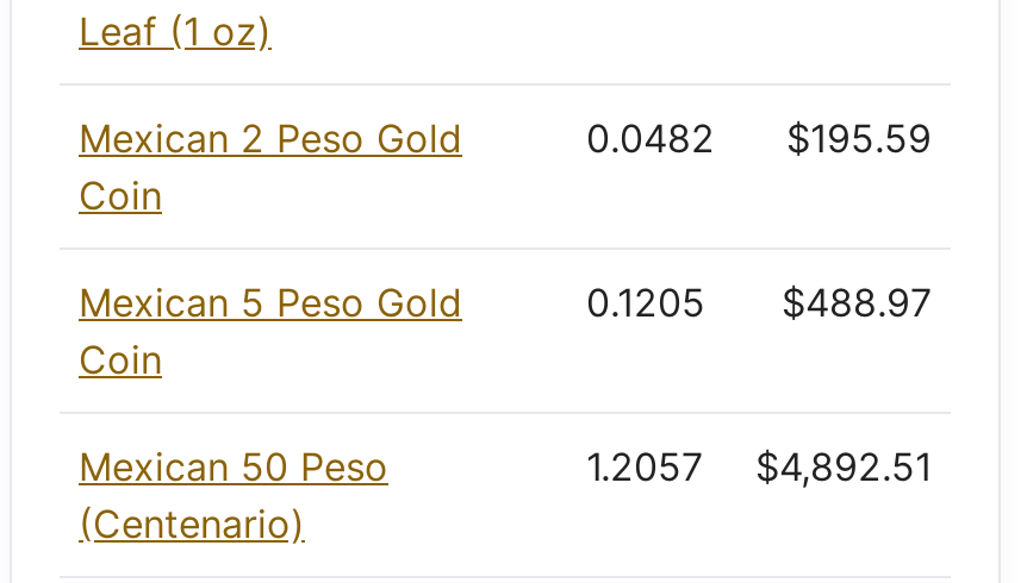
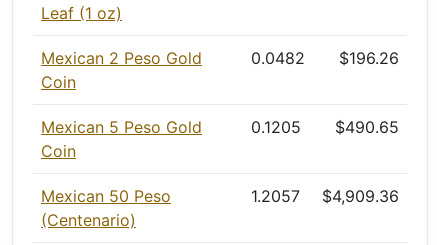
- 0.0482 $195.59
+ 0.0482 $196.26

- 0.1205 $488.97
+ 0.1205 $490.65

- 1.2057 $4,892.51
+ 1.2057 $4,909.36
